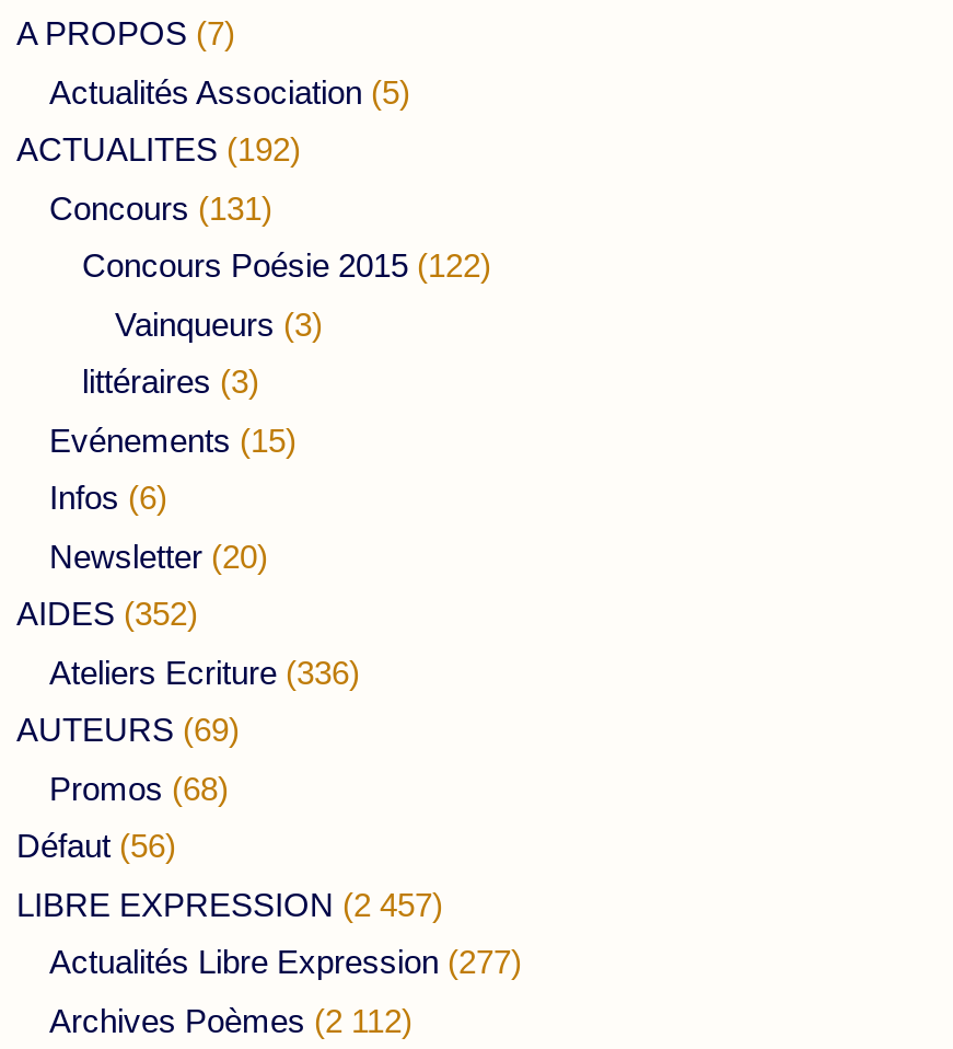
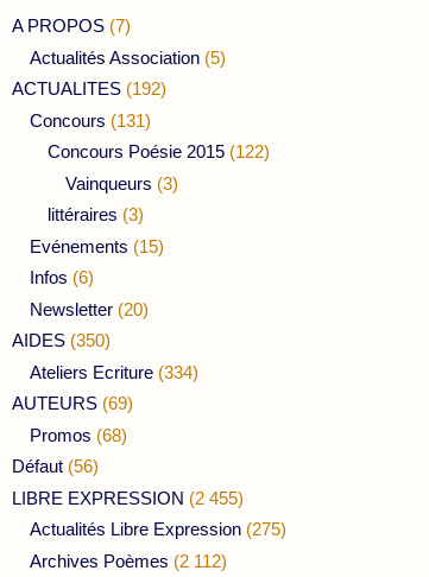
- AIDES (352)
+ AIDES (350)

- Ateliers Ecriture (336)
+ Ateliers Ecriture (334)

- LIBRE EXPRESSION (2 457)
+ LIBRE EXPRESSION (2 455)

- Actualités Libre Expression (277)
+ Actualités Libre Expression (275)
